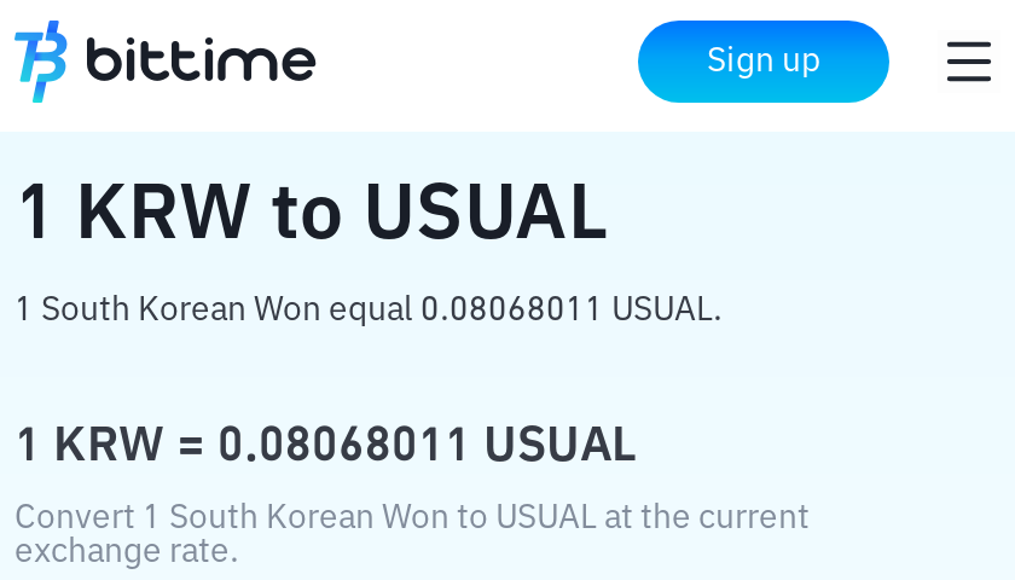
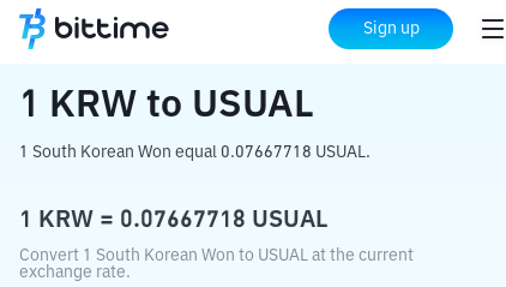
- 1 South Korean Won equal 0.08068011 USUAL.
+ 1 South Korean Won equal 0.07667718 USUAL.

- 1 KRW = 0.08068011 USUAL
+ 1 KRW = 0.07667718 USUAL
